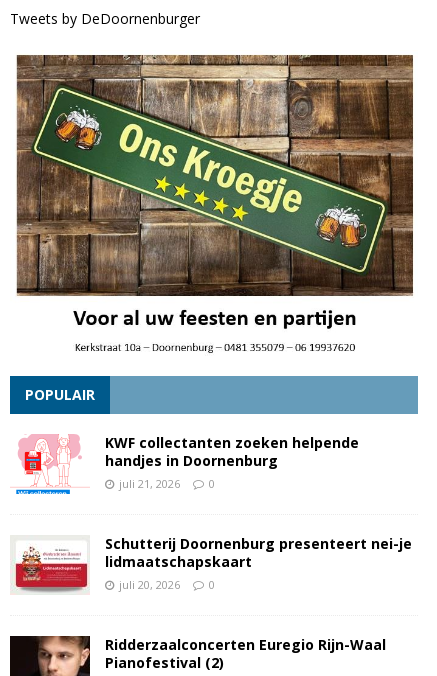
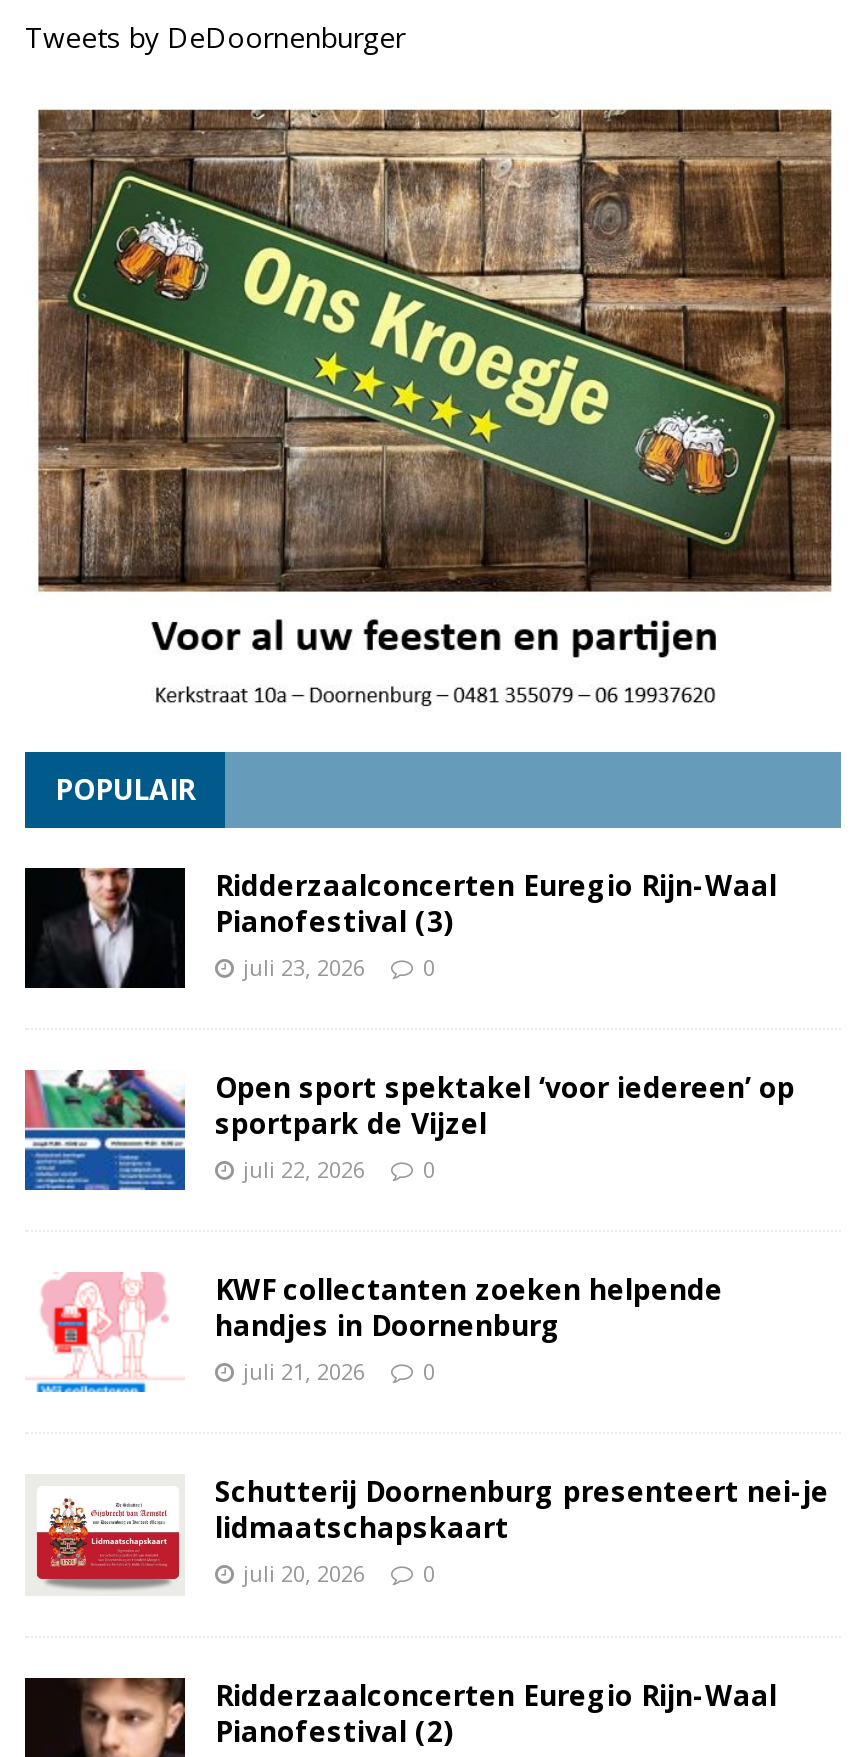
+ [image]
+ Ridderzaalconcerten Euregio Rijn-Waal
+ Pianofestival (3)
+ juli 23, 2026
+ 0
+ Open sport spektakel ‘voor iedereen’ op
+ sportpark de Vijzel
+ juli 22, 2026
+ 0

+ [image]
